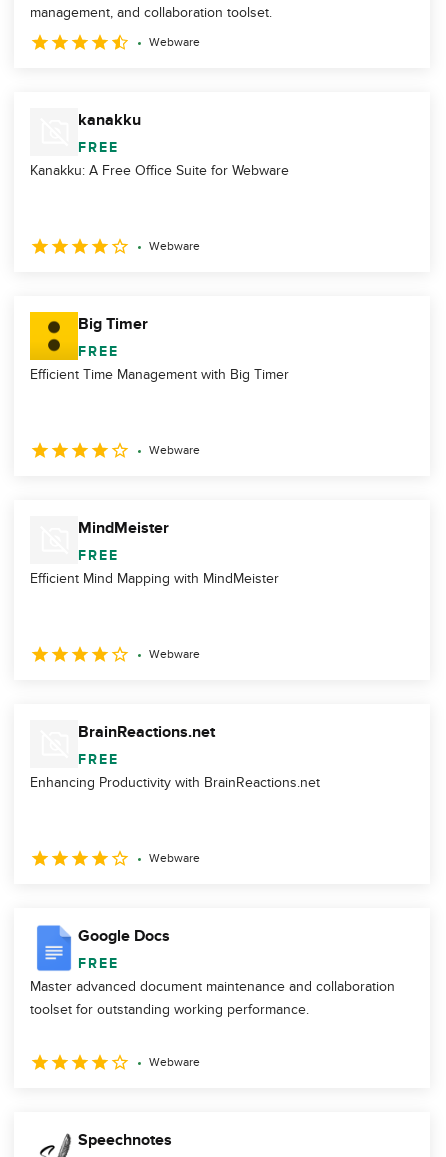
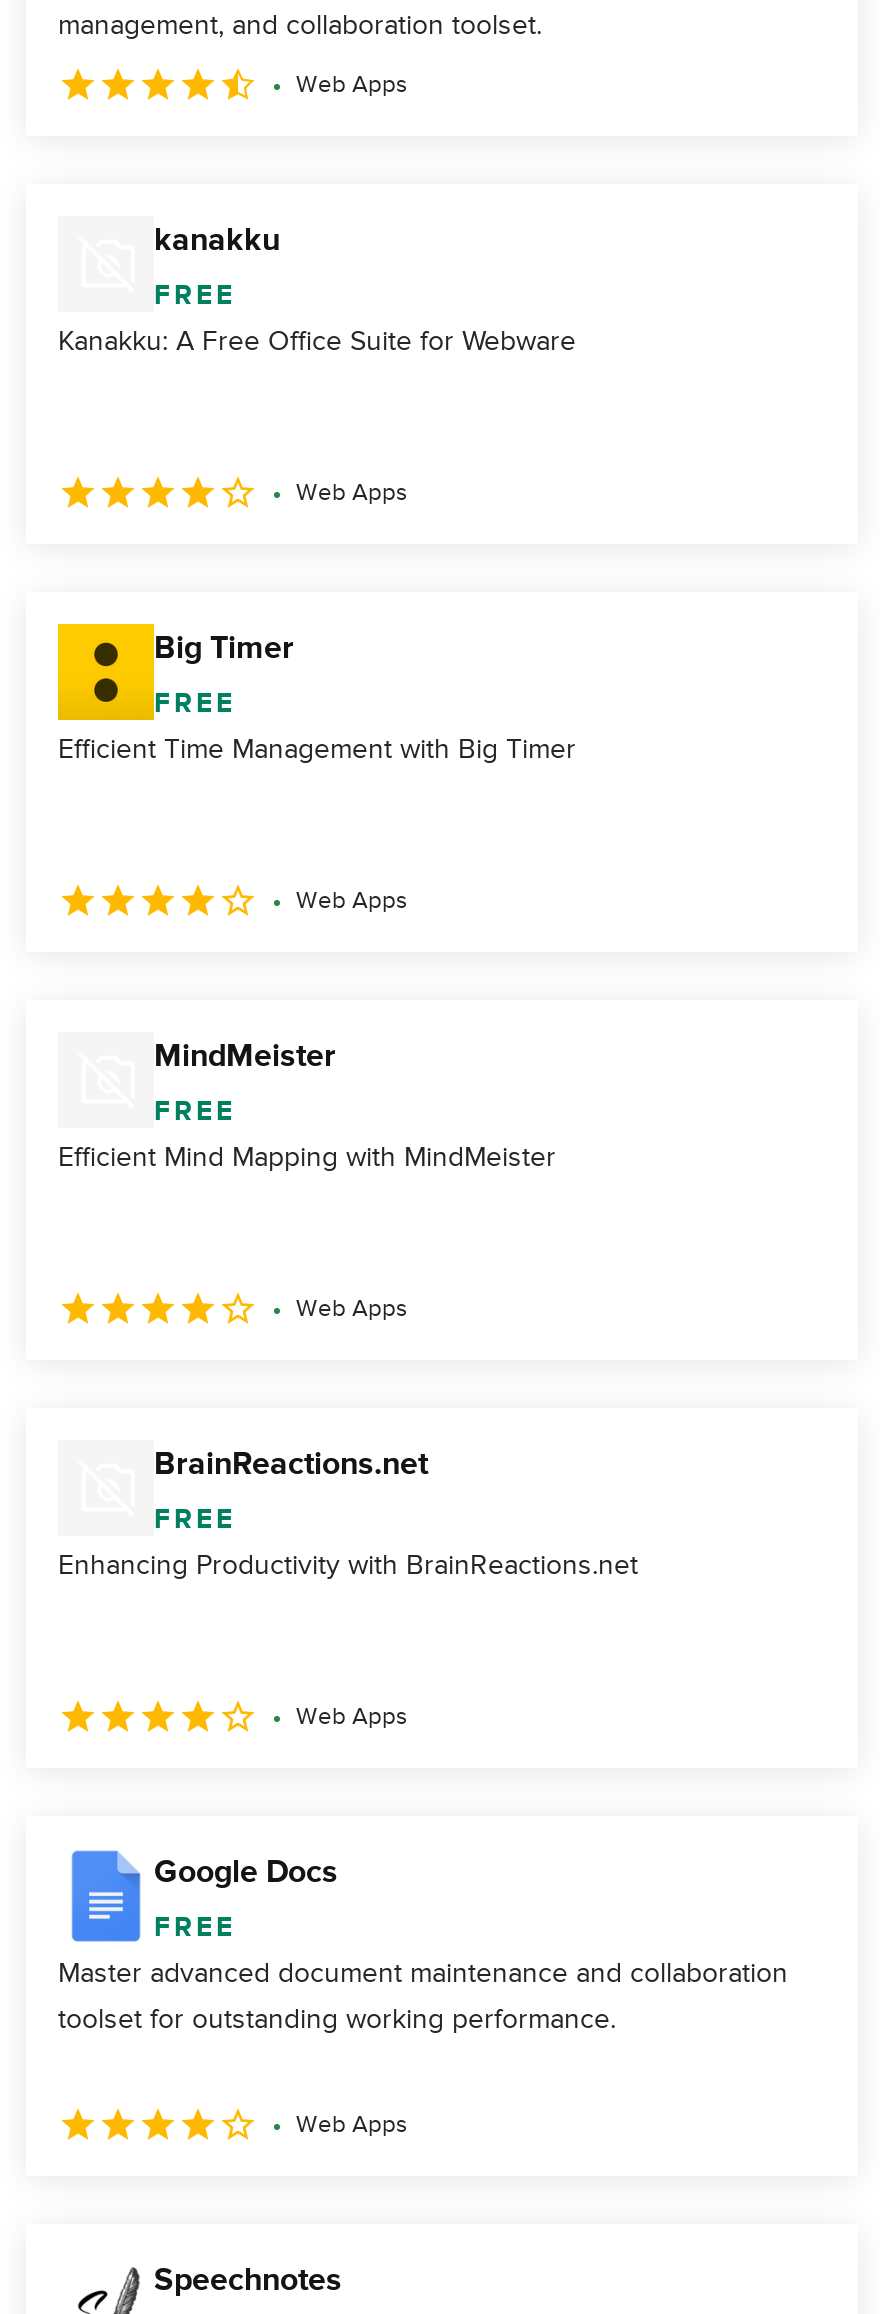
- Webware
+ Web Apps

- Webware
+ Web Apps

- Webware
+ Web Apps

- Webware
+ Web Apps

- Webware
+ Web Apps

- Webware
+ Web Apps
